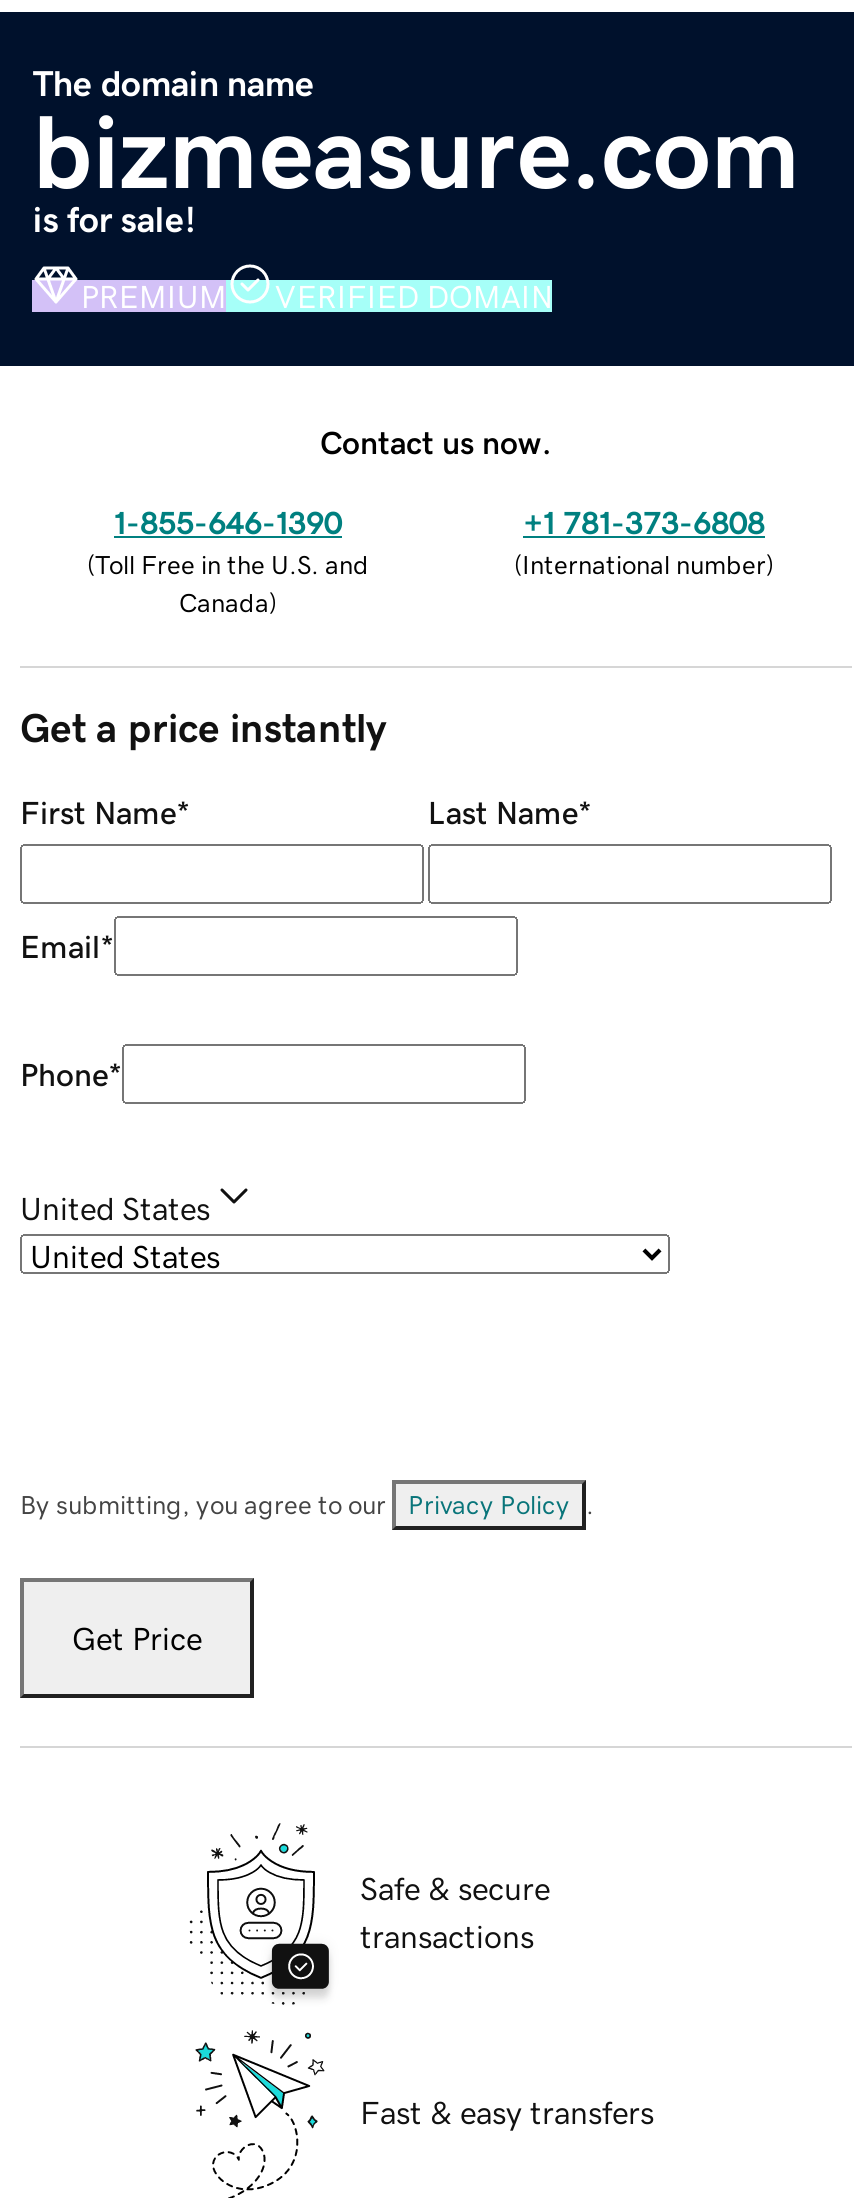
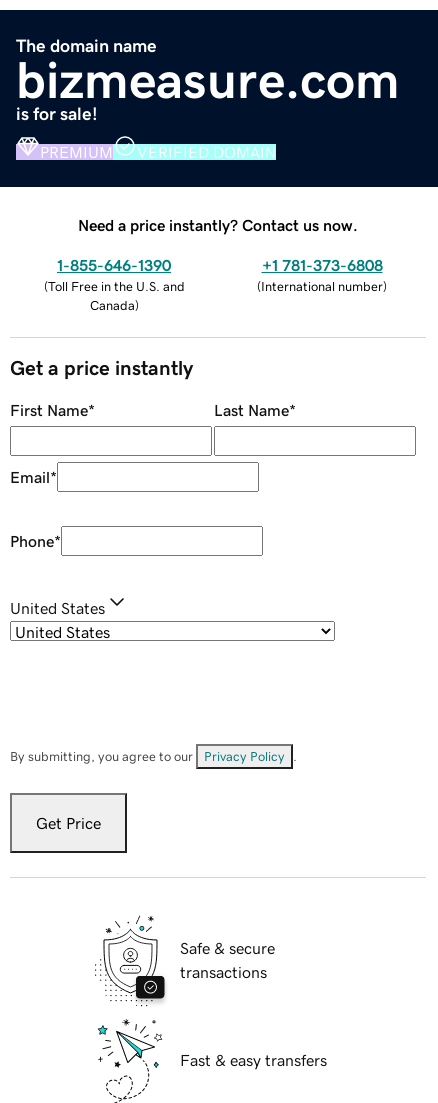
- Contact us now.
+ Need a price instantly? Contact us now.
